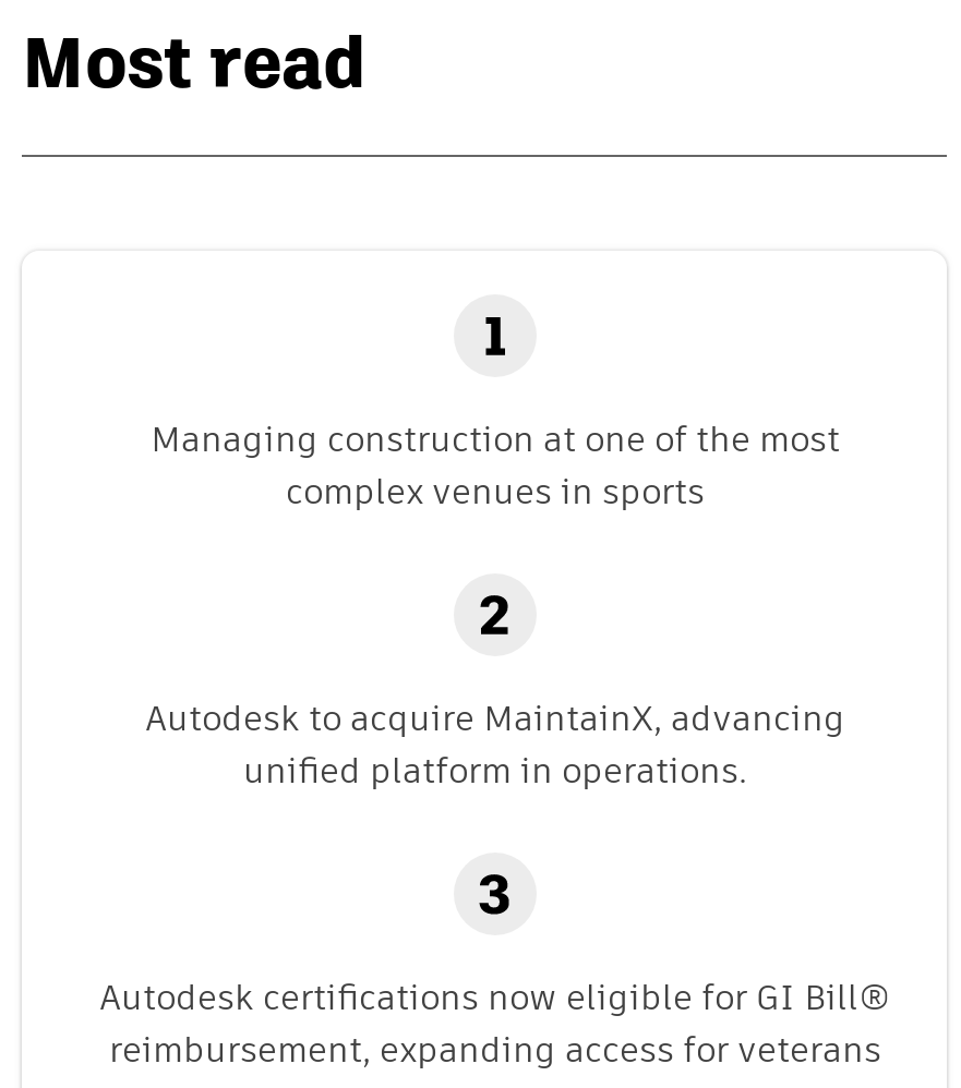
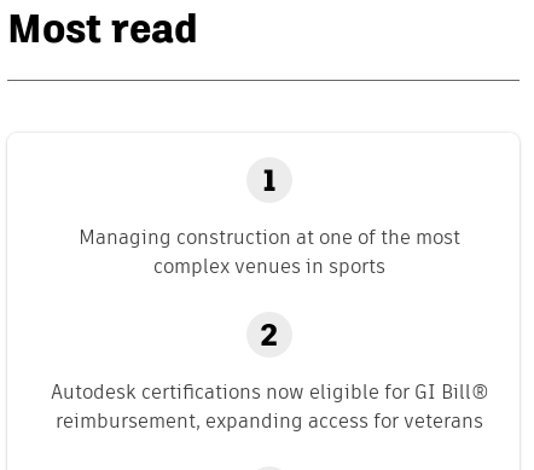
- Autodesk to acquire MaintainX, advancing
- unified platform in operations.
